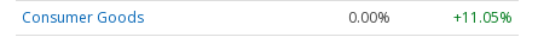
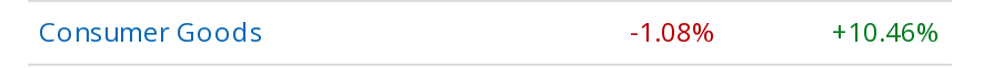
- 0.00%
+ -1.08%

- +11.05%
+ +10.46%
